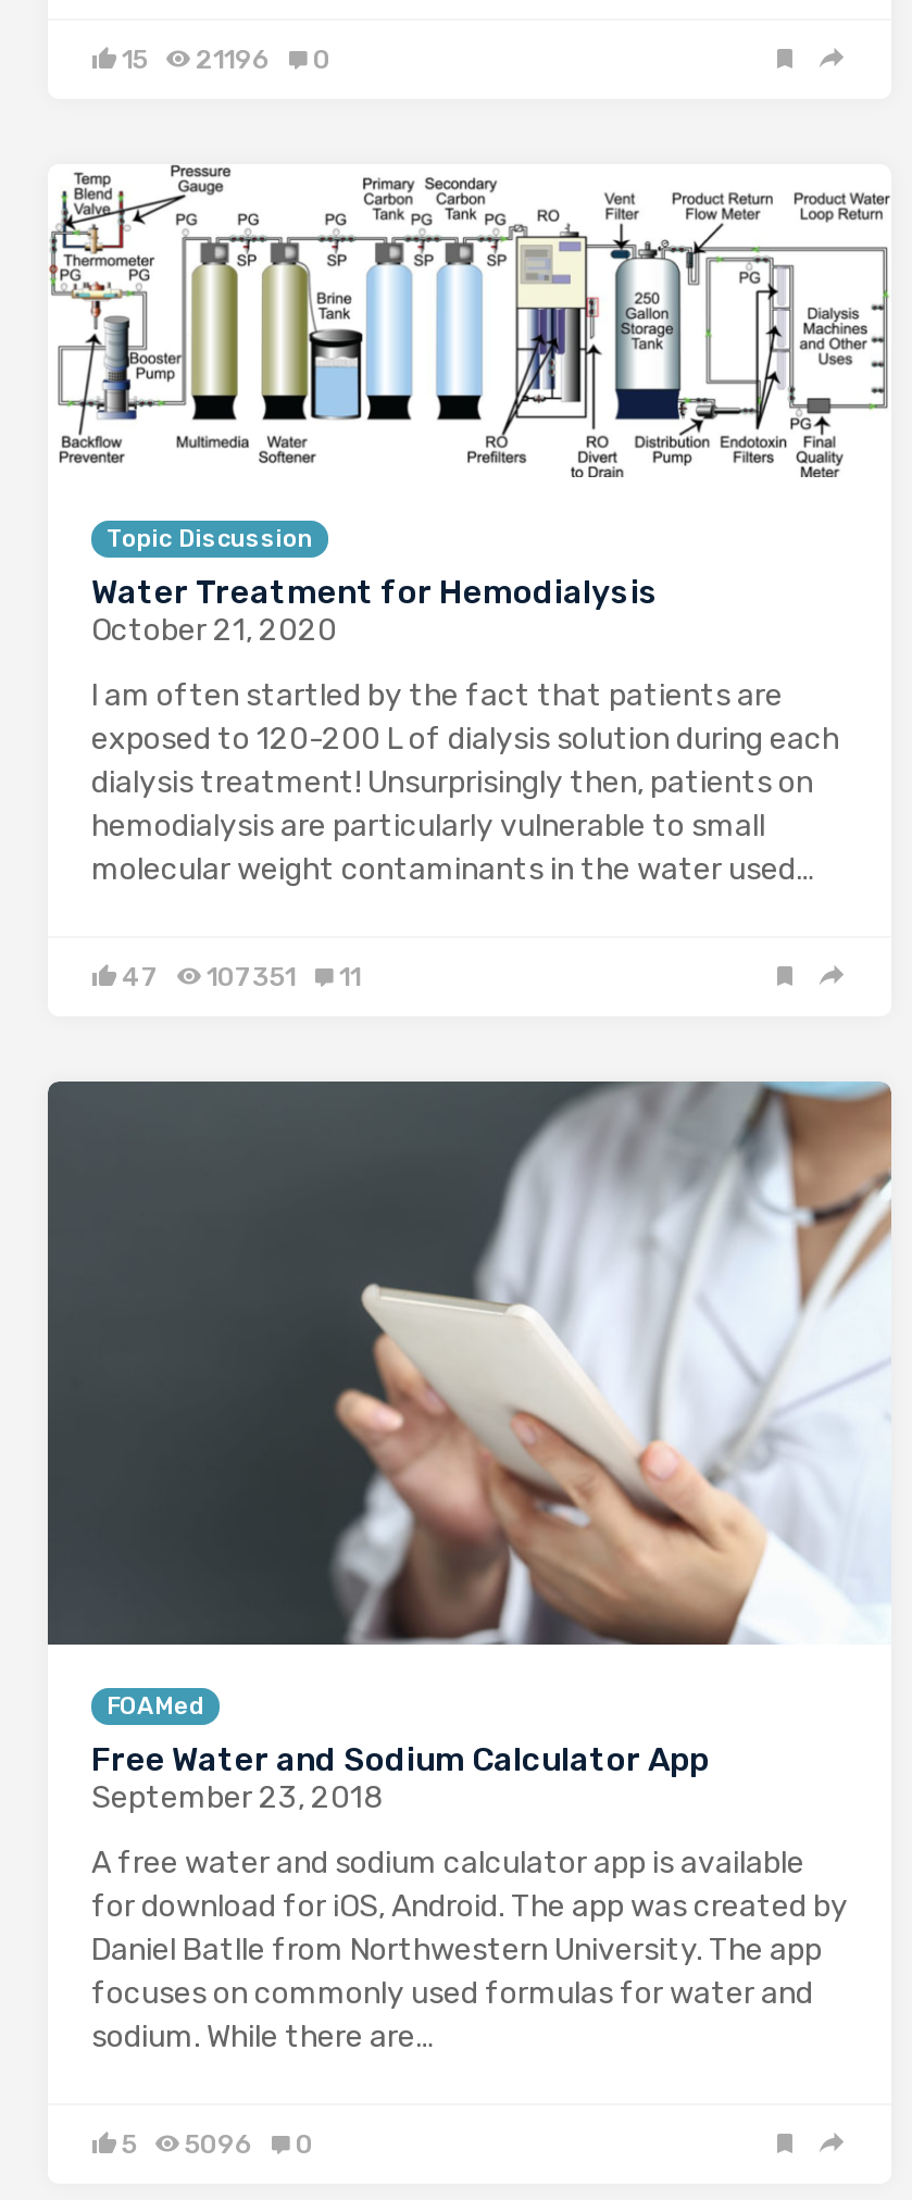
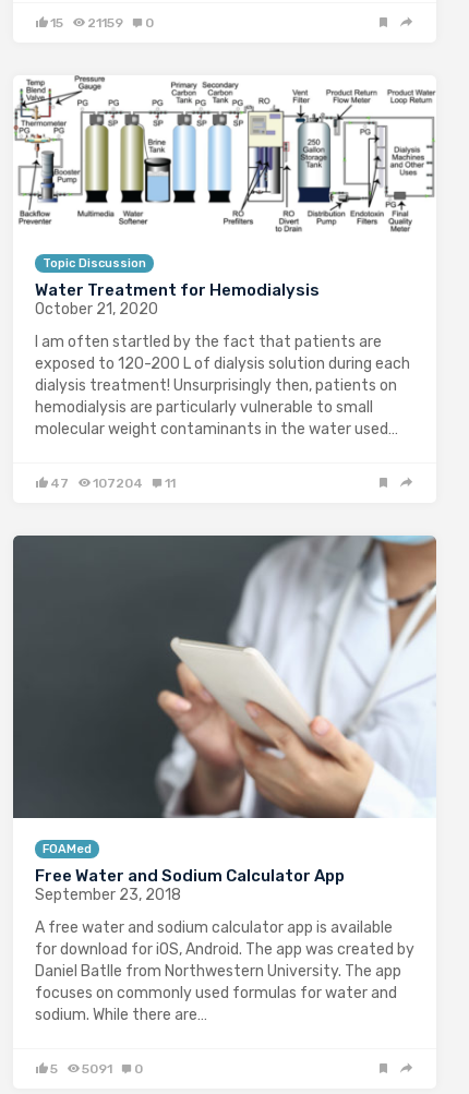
- 15 21196 0
+ 15 21159 0

- 47 107351 11
+ 47 107204 11

- 5 5096 0
+ 5 5091 0
